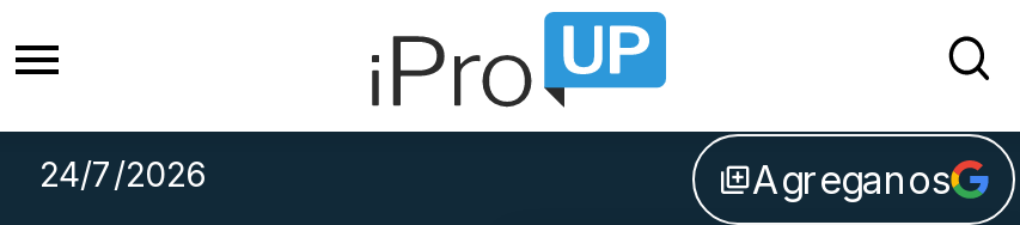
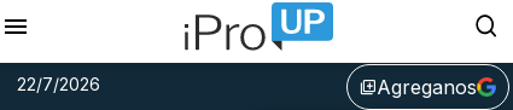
- 24/7/2026
+ 22/7/2026
